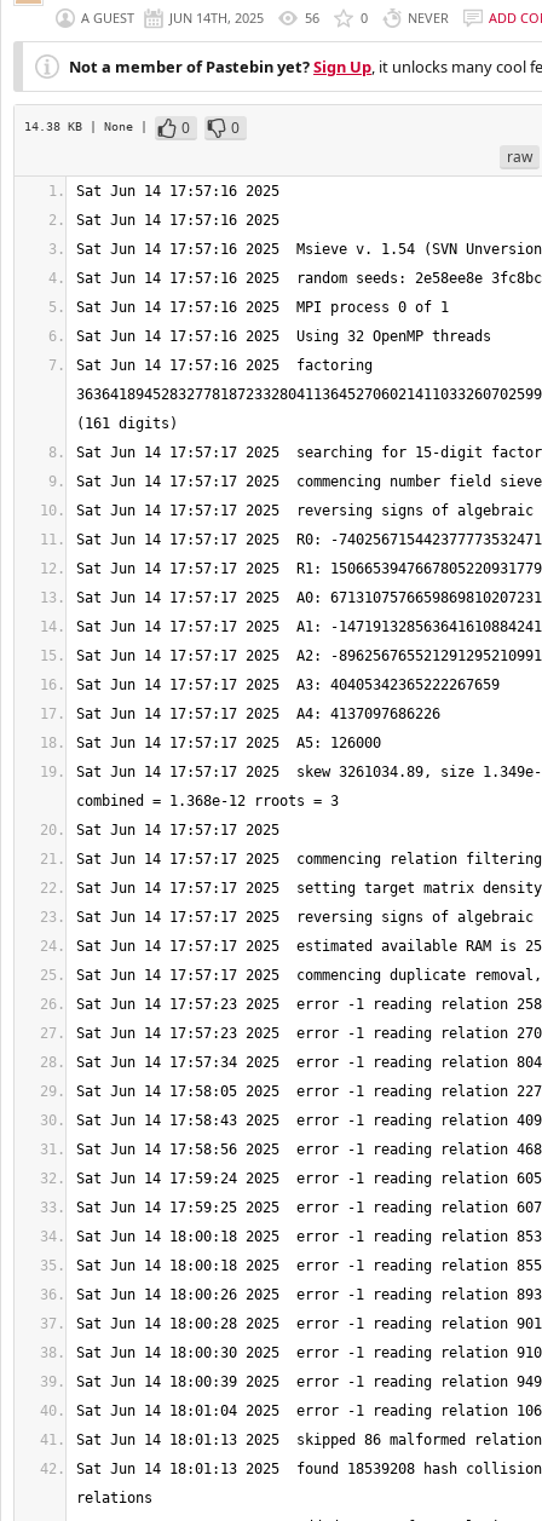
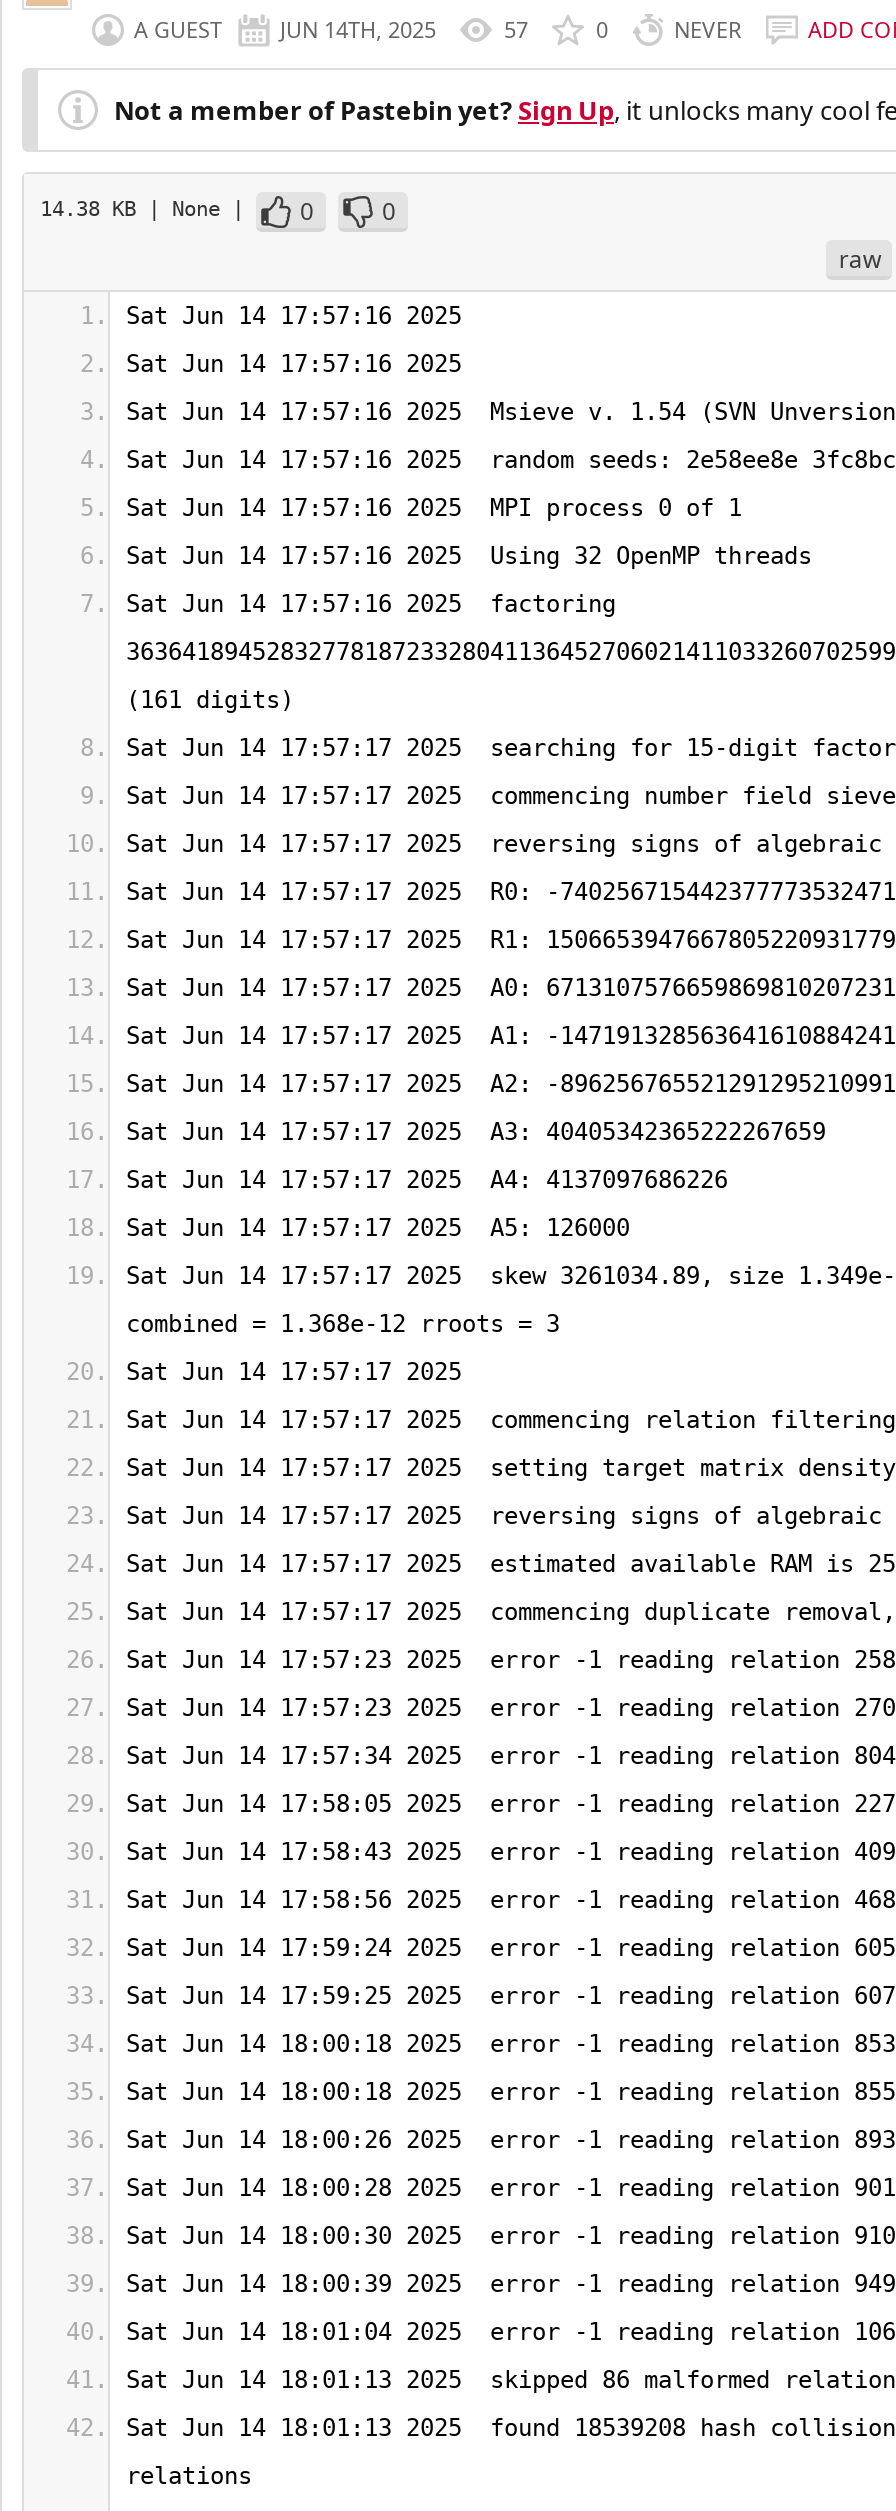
- 56
+ 57
